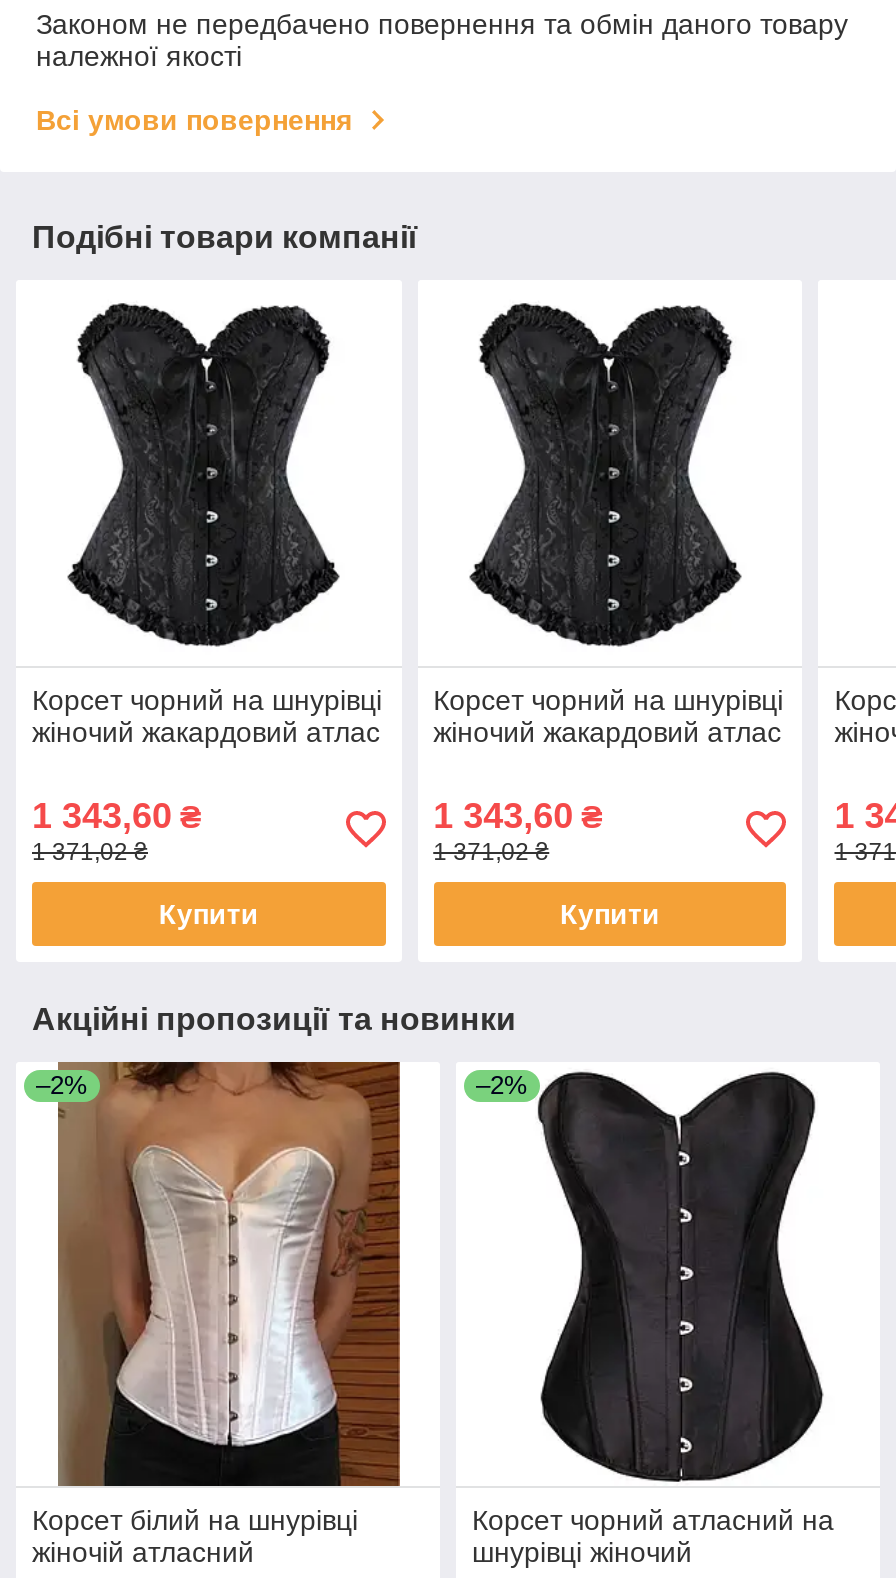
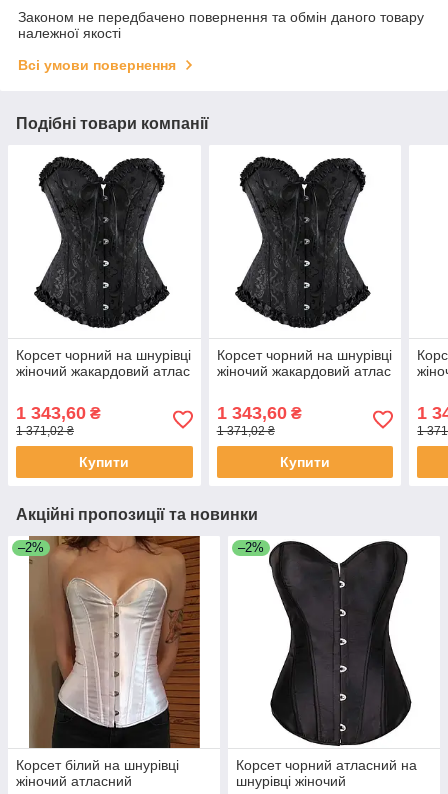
- жіночій атласний
+ жіночий атласний
